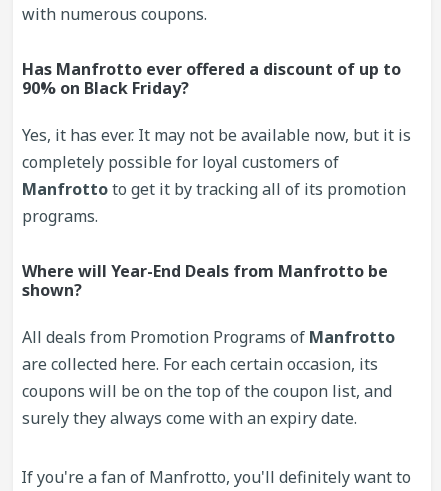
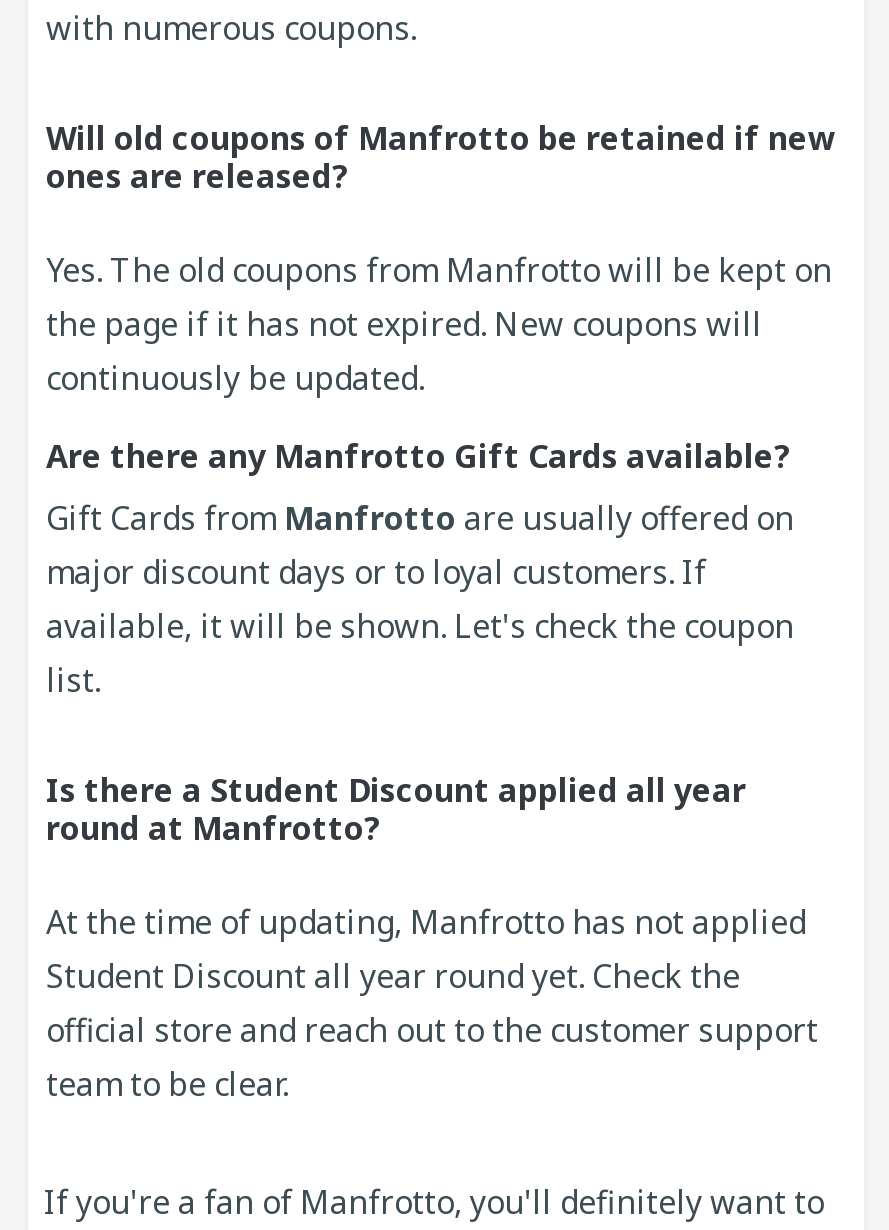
- Has Manfrotto ever offered a discount of up to
- 90% on Black Friday?
- Yes, it has ever. It may not be available now, but it is
- completely possible for loyal customers of
- Manfrotto to get it by tracking all of its promotion
- programs.
- Where will Year-End Deals from Manfrotto be
- shown?
- All deals from Promotion Programs of Manfrotto
- are collected here. For each certain occasion, its
- coupons will be on the top of the coupon list, and
- surely they always come with an expiry date.
+ Will old coupons of Manfrotto be retained if new
+ ones are released?
+ Yes. The old coupons from Manfrotto will be kept on
+ the page if it has not expired. New coupons will
+ continuously be updated.
+ Are there any Manfrotto Gift Cards available?
+ Gift Cards from Manfrotto are usually offered on
+ major discount days or to loyal customers. If
+ available, it will be shown. Let's check the coupon
+ list.
+ Is there a Student Discount applied all year
+ round at Manfrotto?
+ At the time of updating, Manfrotto has not applied
+ Student Discount all year round yet. Check the
+ official store and reach out to the customer support
+ team to be clear.
